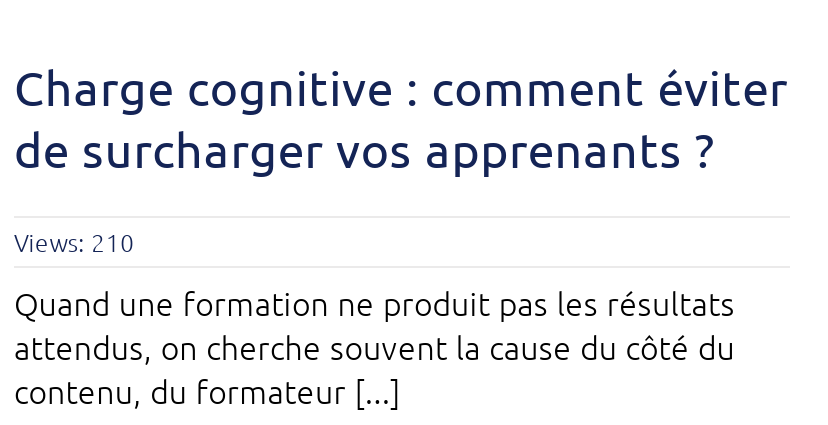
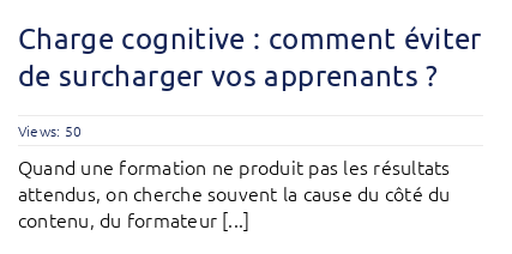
- Views: 210
+ Views: 50
